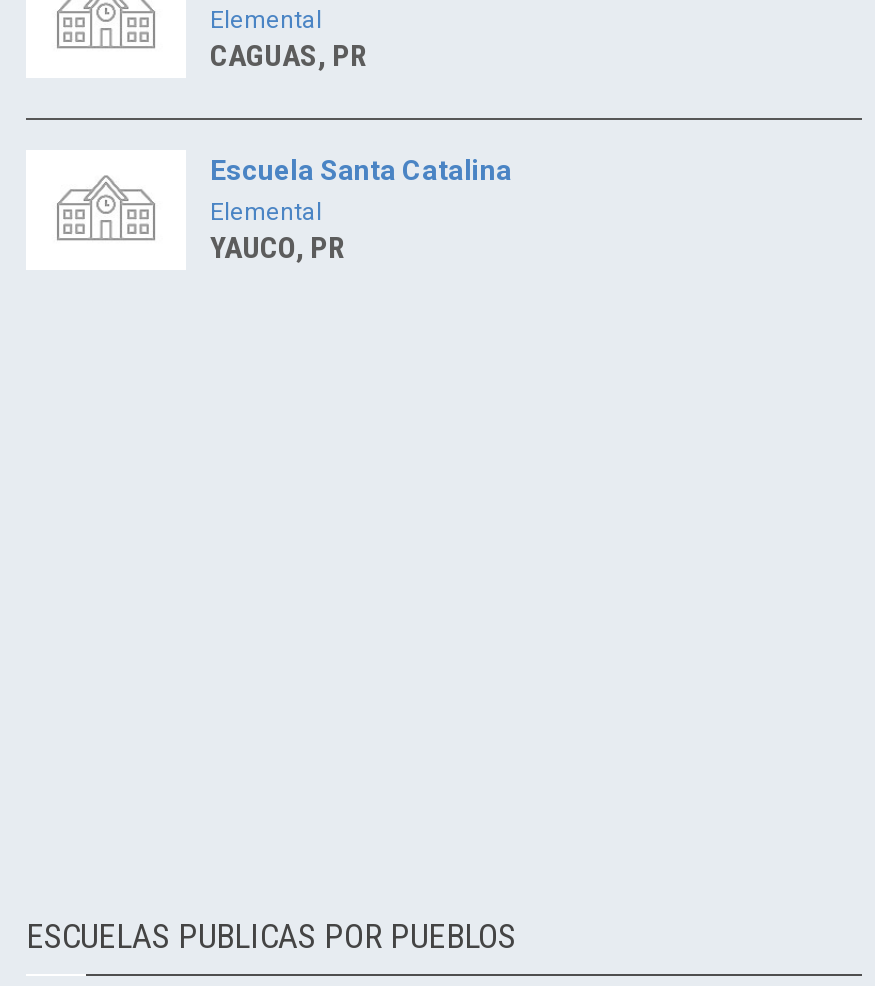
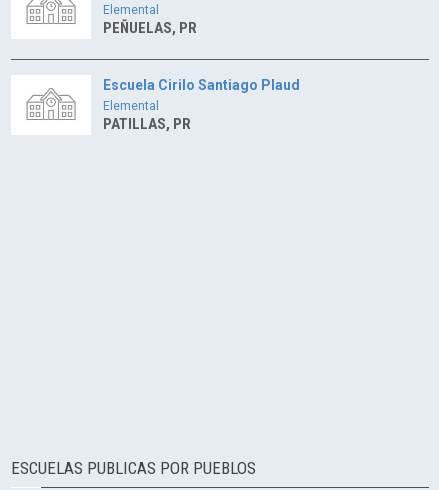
- CAGUAS, PR
+ PEÑUELAS, PR

- Escuela Santa Catalina
+ Escuela Cirilo Santiago Plaud

- YAUCO, PR
+ PATILLAS, PR
